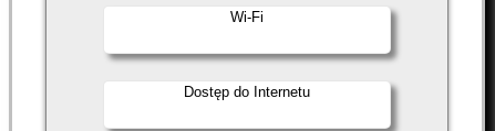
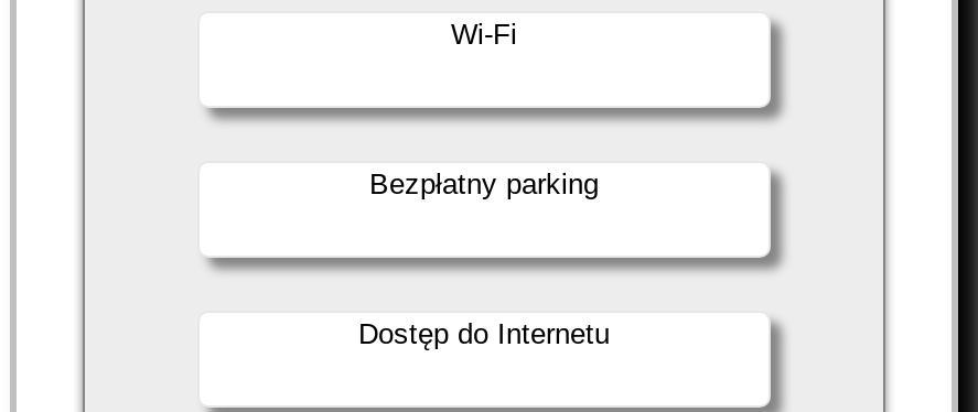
+ Bezpłatny parking
